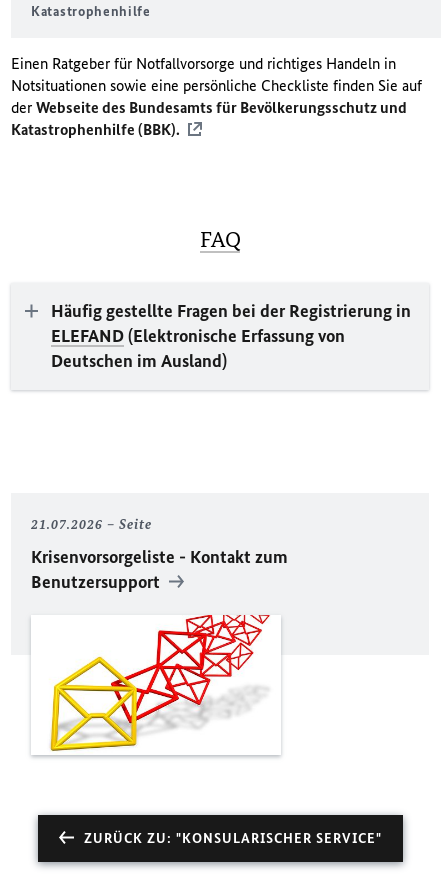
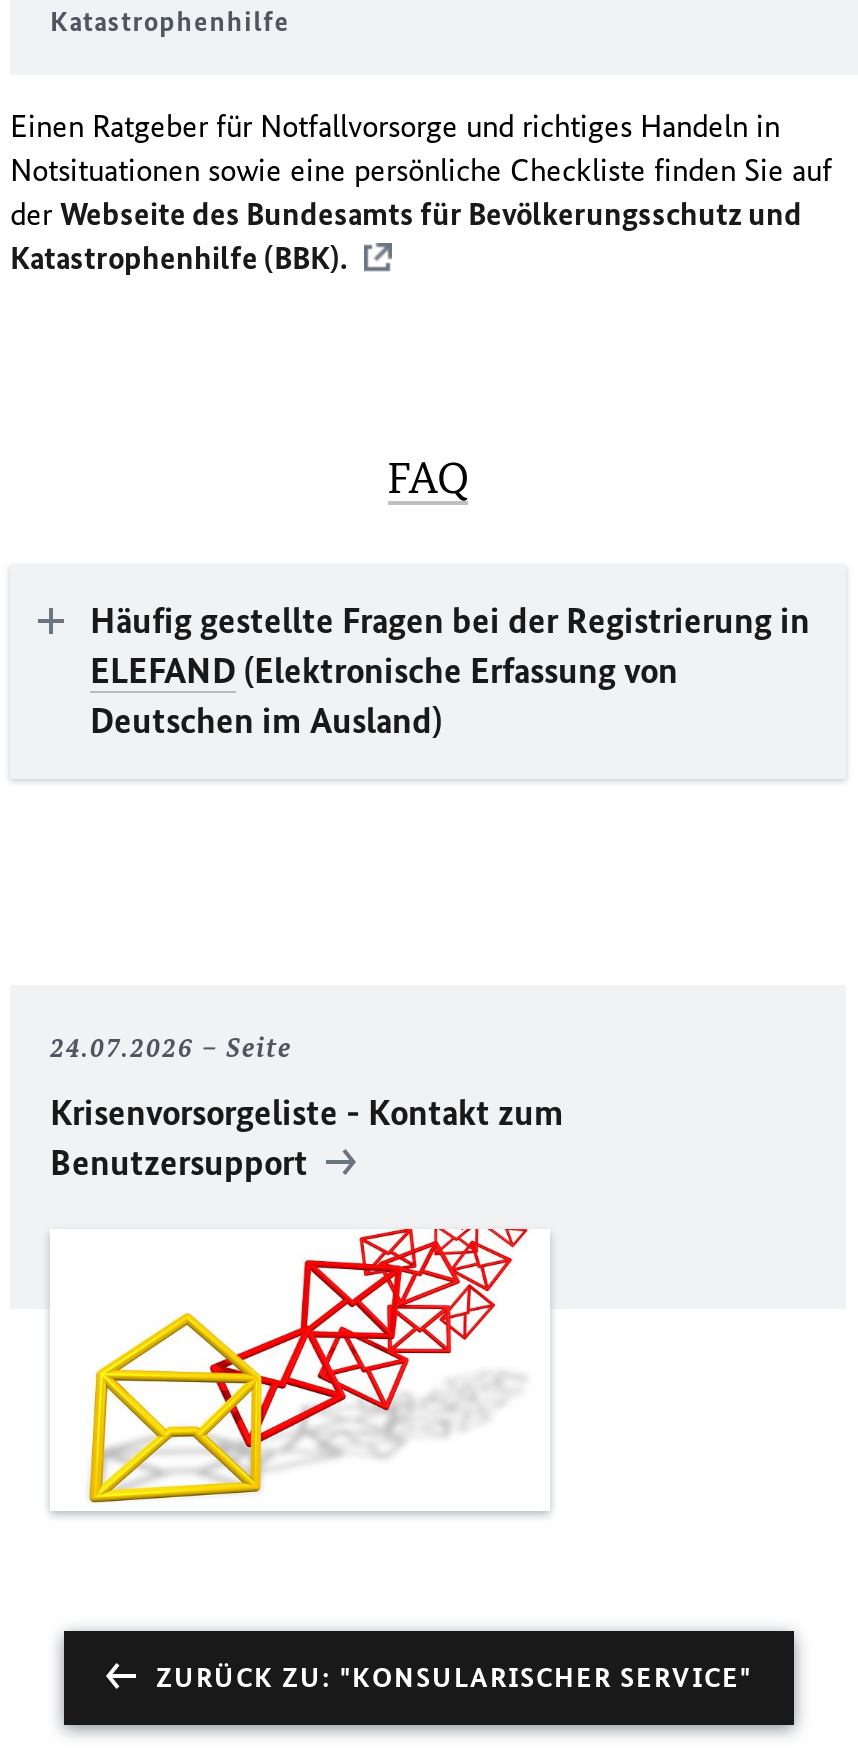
- 21.07.2026 Seite
+ 24.07.2026 Seite
